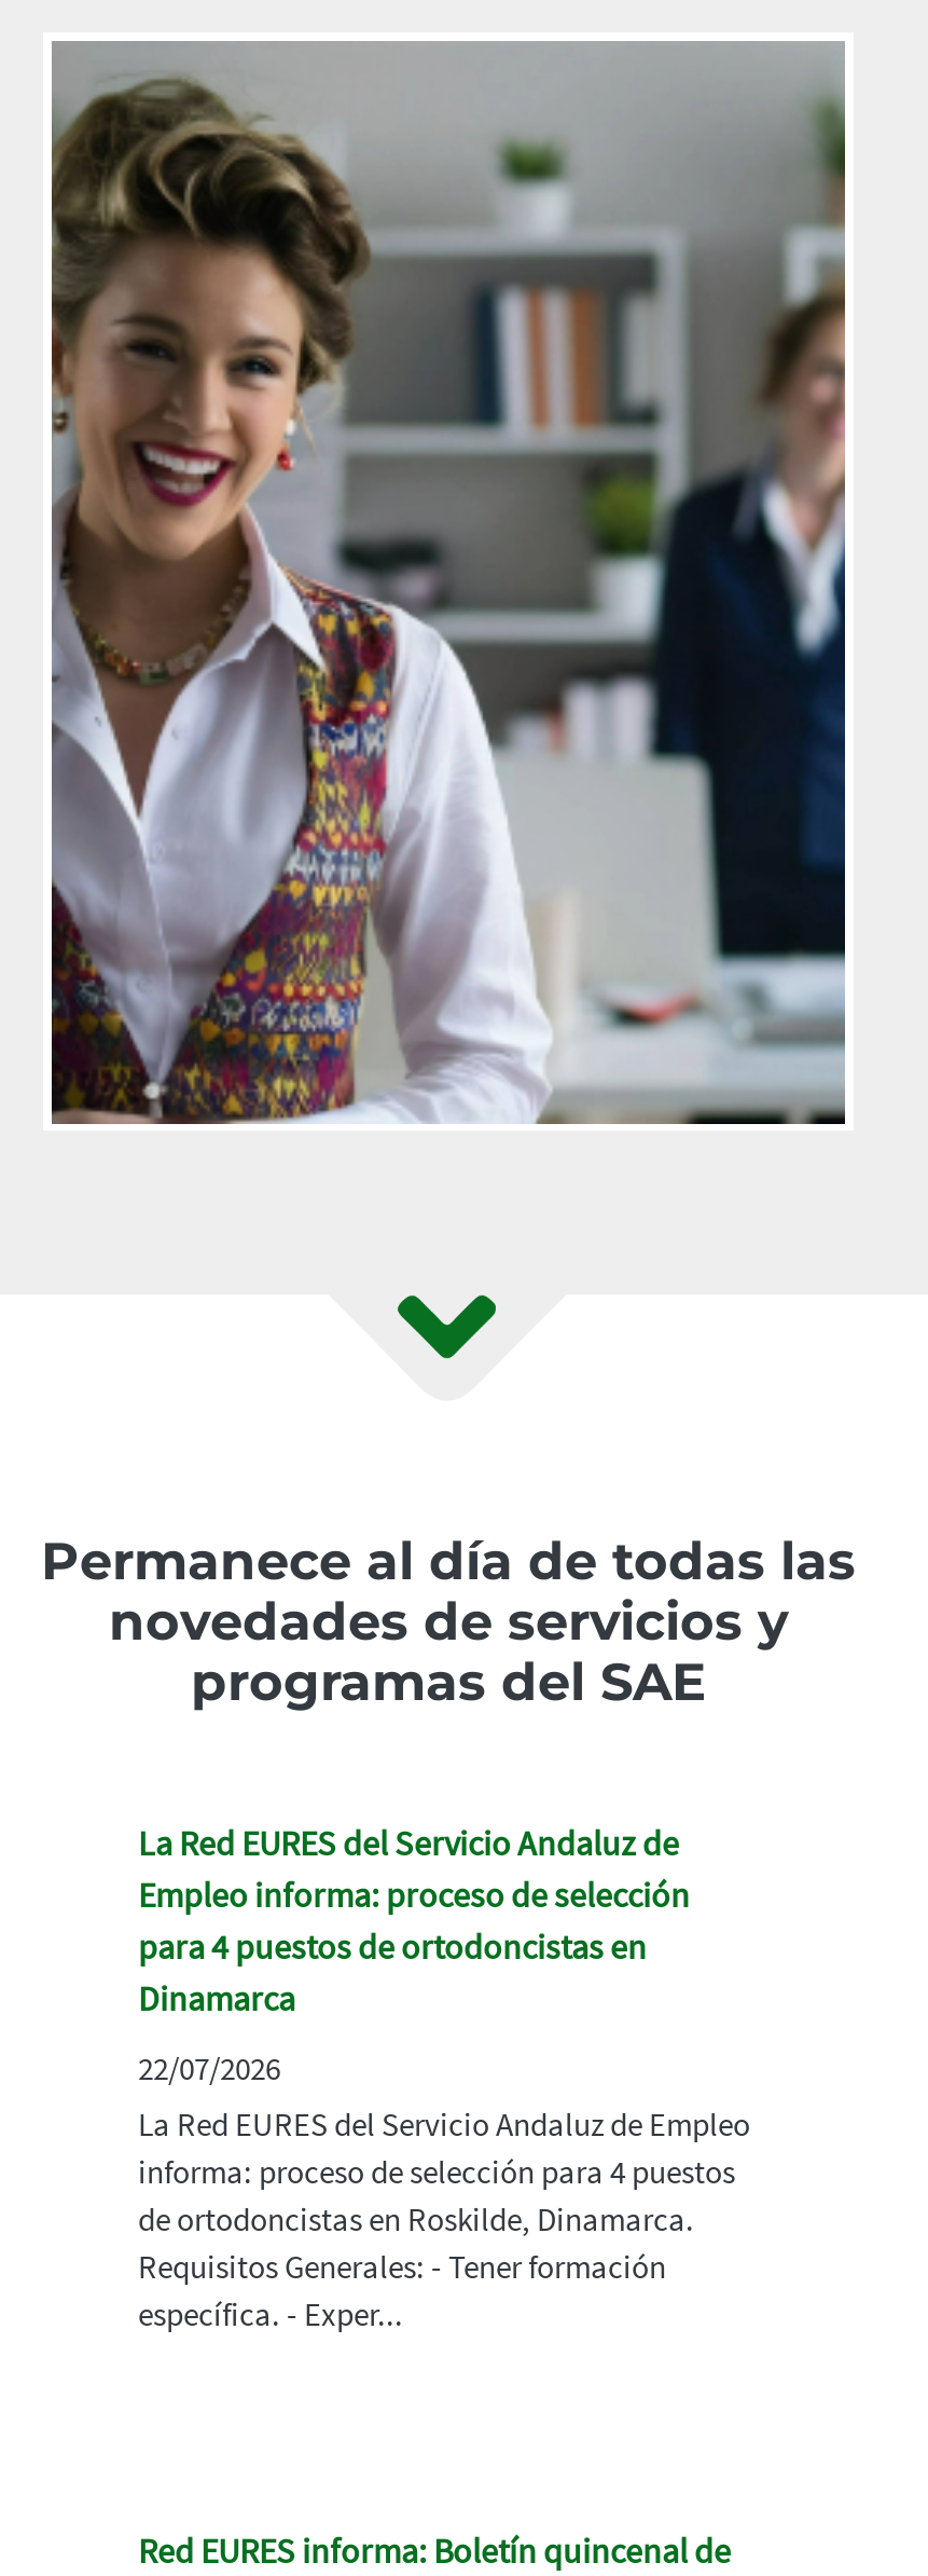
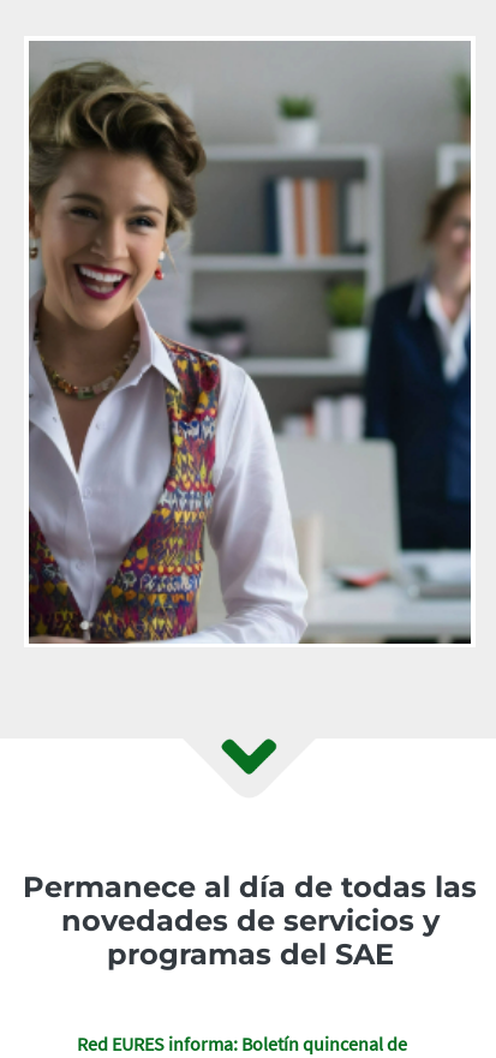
- La Red EURES del Servicio Andaluz de
- Empleo informa: proceso de selección
- para 4 puestos de ortodoncistas en
- Dinamarca
- 22/07/2026
- La Red EURES del Servicio Andaluz de Empleo
- informa: proceso de selección para 4 puestos
- de ortodoncistas en Roskilde, Dinamarca.
- Requisitos Generales: - Tener formación
- específica. - Exper...
